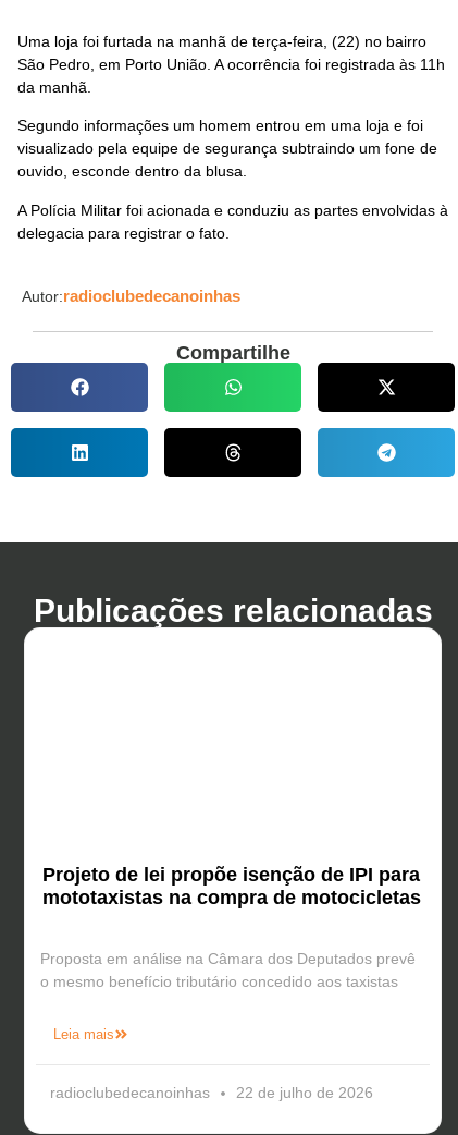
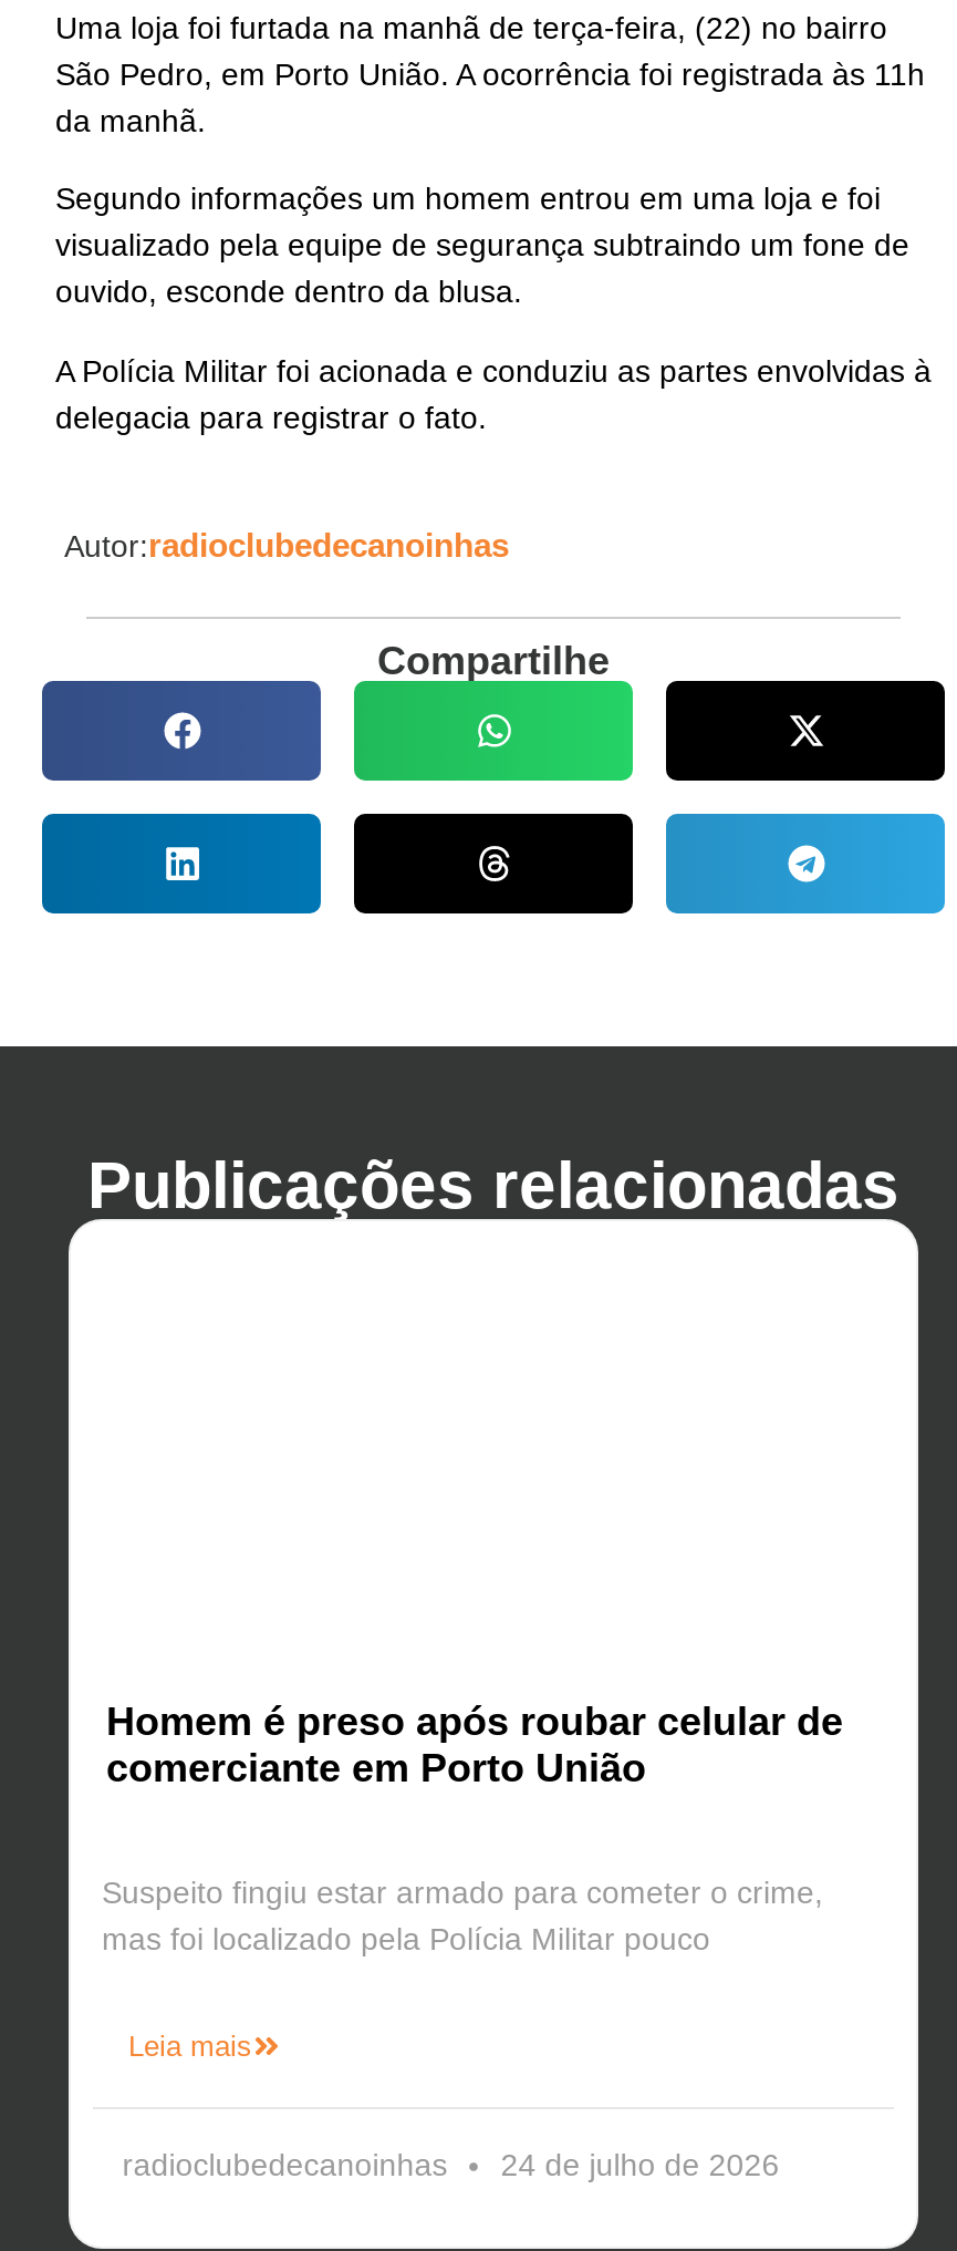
- Projeto de lei propõe isenção de IPI para
- mototaxistas na compra de motocicletas
+ Homem é preso após roubar celular de
+ comerciante em Porto União

- Proposta em análise na Câmara dos Deputados prevê
- o mesmo benefício tributário concedido aos taxistas
+ Suspeito fingiu estar armado para cometer o crime,
+ mas foi localizado pela Polícia Militar pouco

- radioclubedecanoinhas 22 de julho de 2026
+ radioclubedecanoinhas 24 de julho de 2026
